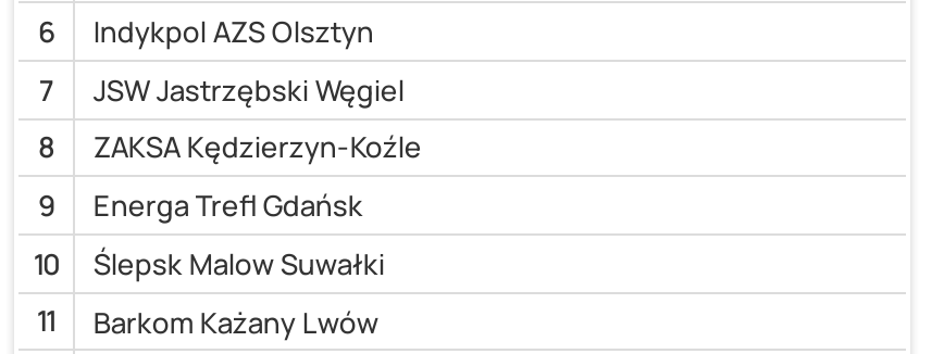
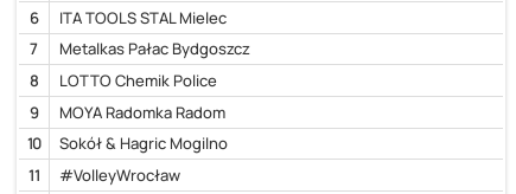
- Indykpol AZS Olsztyn
+ ITA TOOLS STAL Mielec

- JSW Jastrzębski Węgiel
+ Metalkas Pałac Bydgoszcz

- ZAKSA Kędzierzyn-Koźle
+ LOTTO Chemik Police

- Energa Trefl Gdańsk
+ MOYA Radomka Radom

- Ślepsk Malow Suwałki
+ Sokół & Hagric Mogilno

- Barkom Każany Lwów
+ #VolleyWrocław
